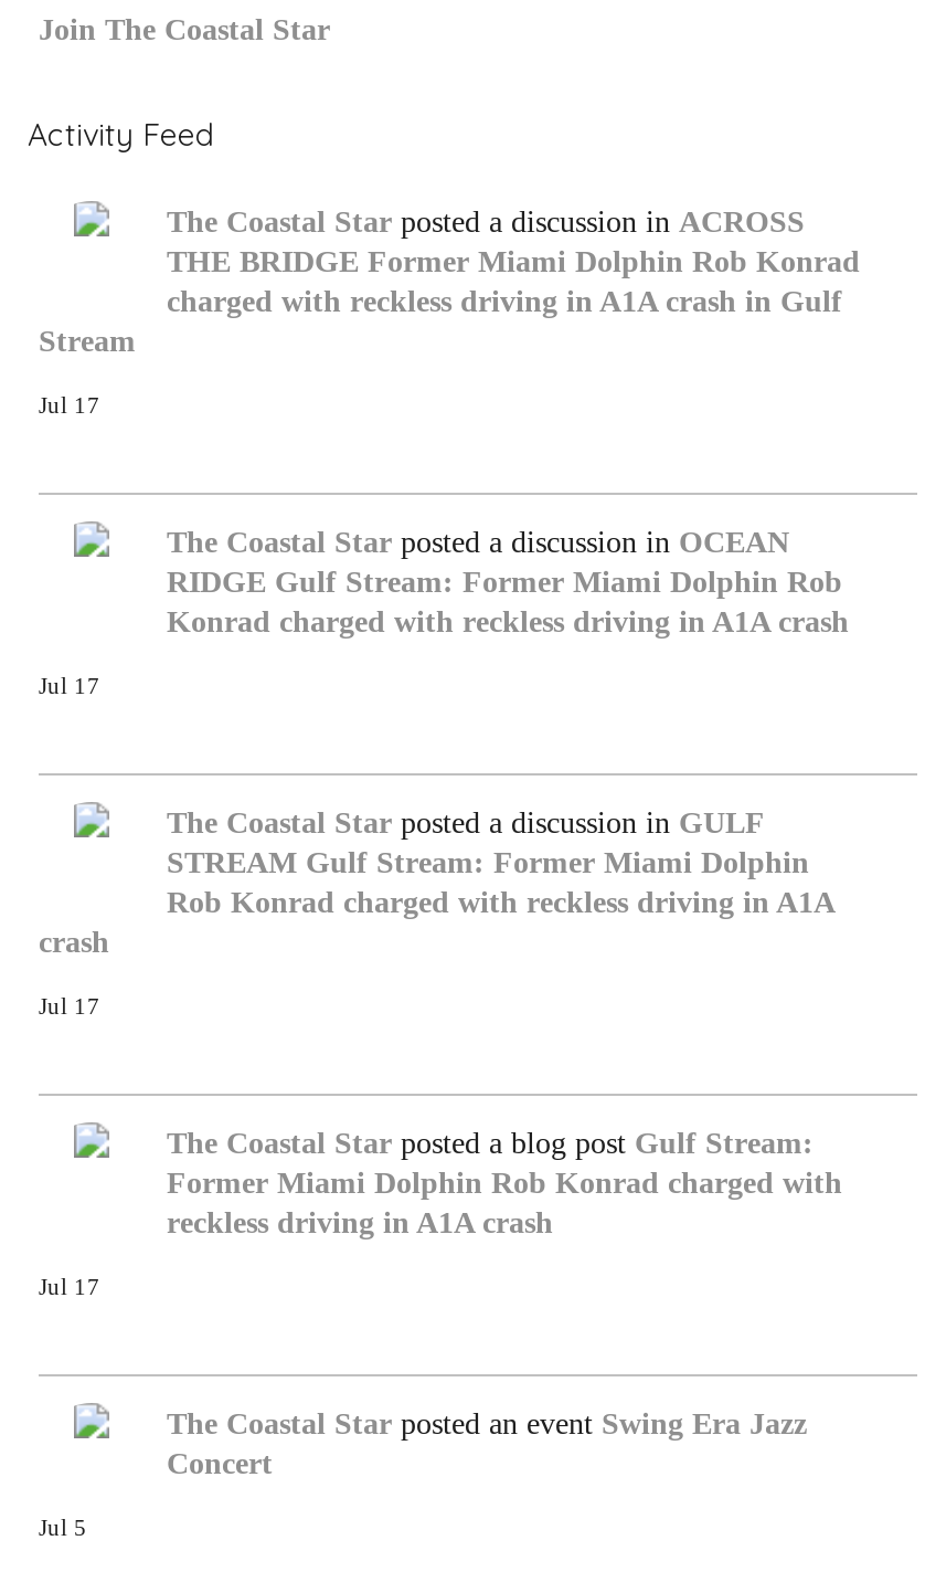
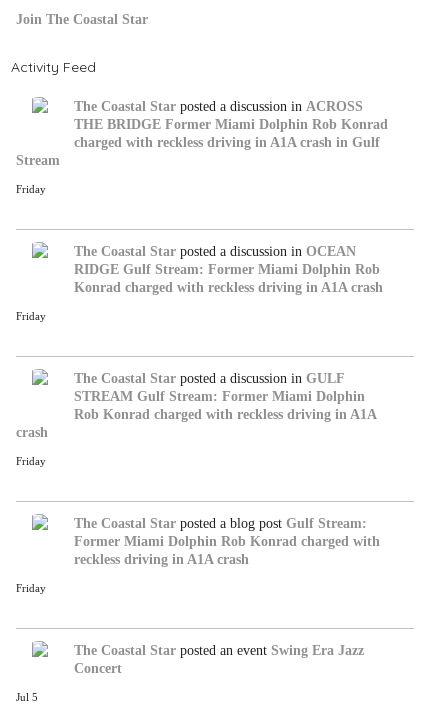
- Jul 17
+ Friday

- Jul 17
+ Friday

- Jul 17
+ Friday

- Jul 17
+ Friday
